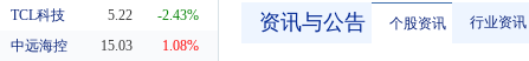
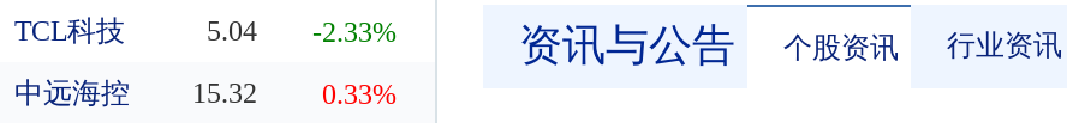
- 5.22
+ 5.04

- -2.43%
+ -2.33%

- 15.03
+ 15.32

- 1.08%
+ 0.33%
